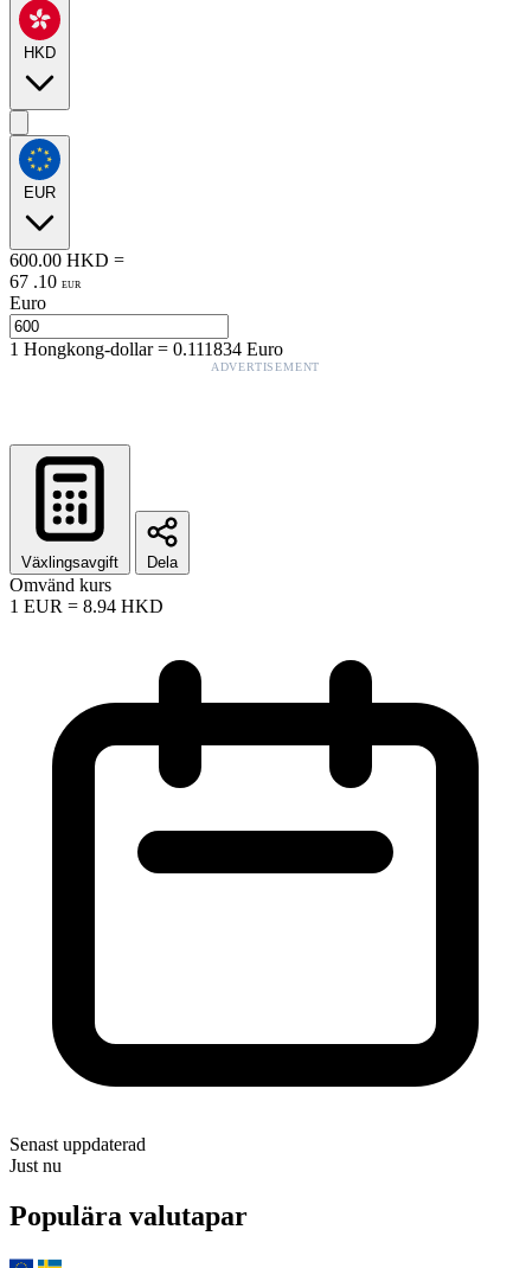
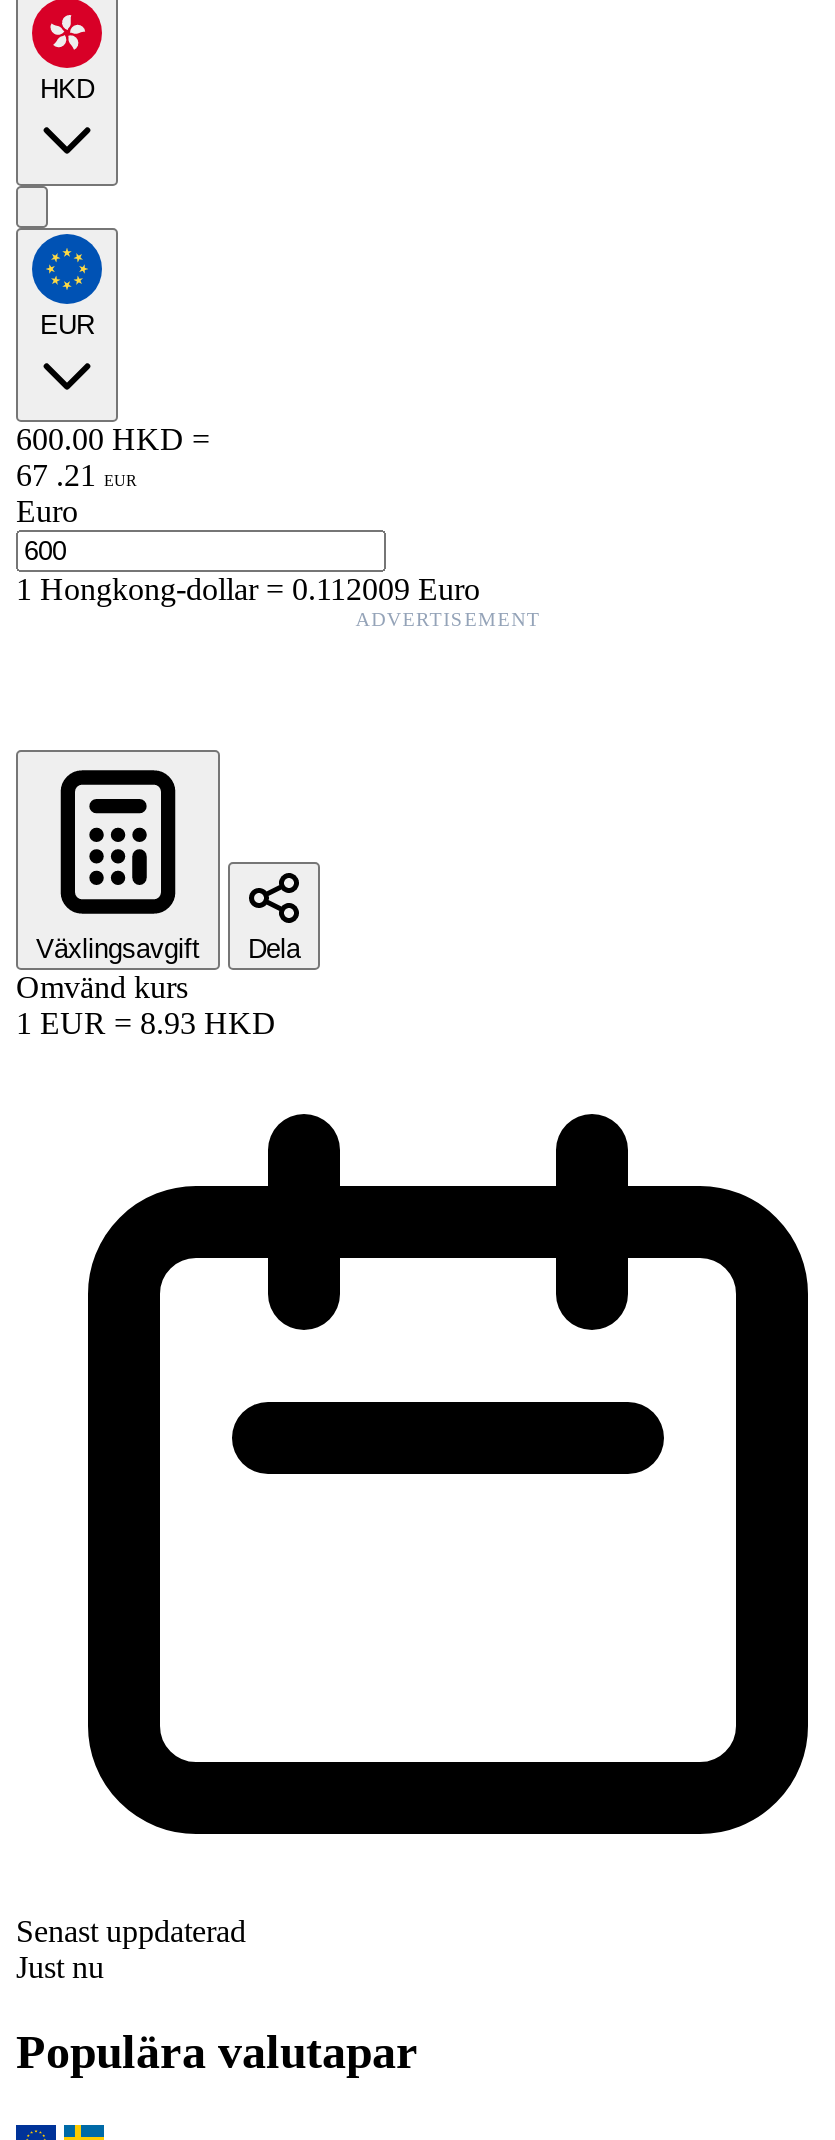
- 67 . 10 EUR
+ 67 . 21 EUR

- 1Hongkong-dollar=0.111834 Euro
+ 1Hongkong-dollar=0.112009 Euro

- 1 EUR = 8.94 HKD
+ 1 EUR = 8.93 HKD
